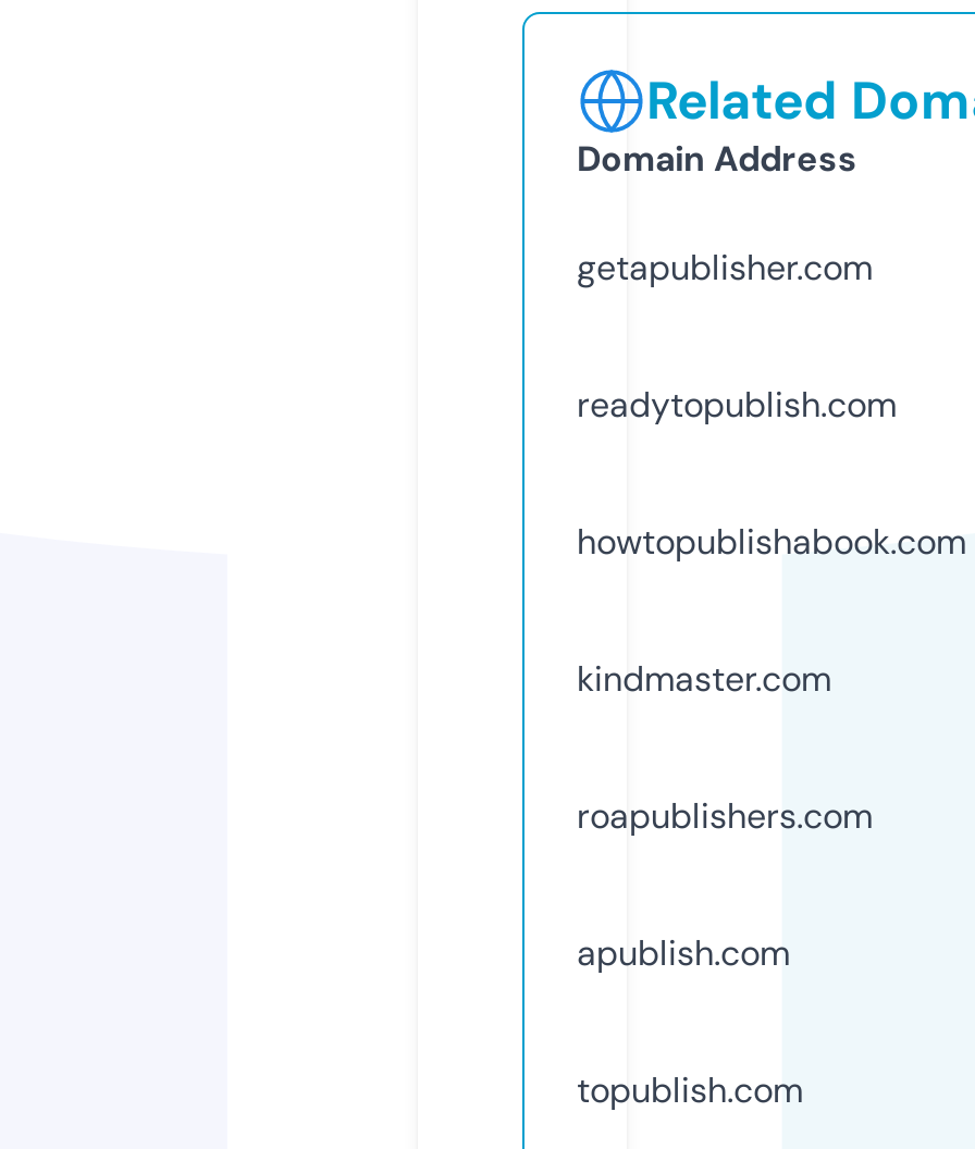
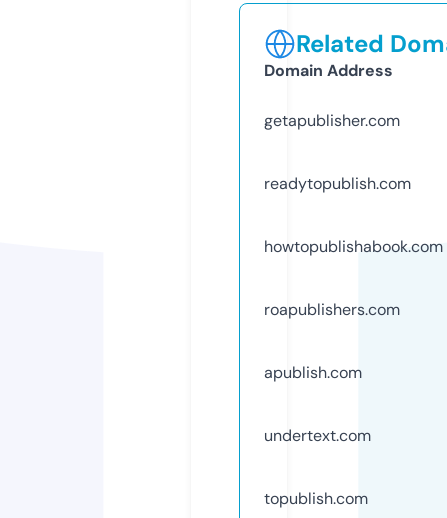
- kindmaster.com

moved up: roapublishers.com | apublish.com

+ undertext.com
